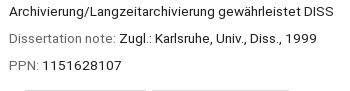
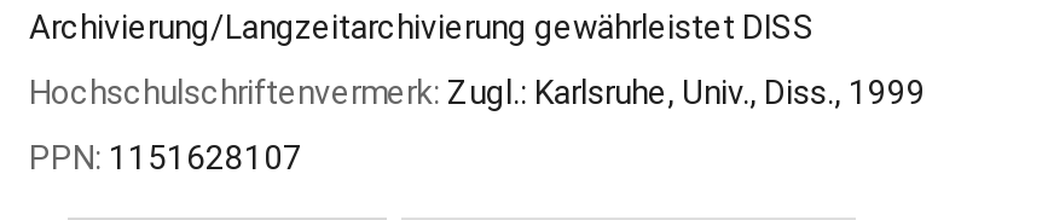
- Dissertation note: Zugl.: Karlsruhe, Univ., Diss., 1999
+ Hochschulschriftenvermerk: Zugl.: Karlsruhe, Univ., Diss., 1999
